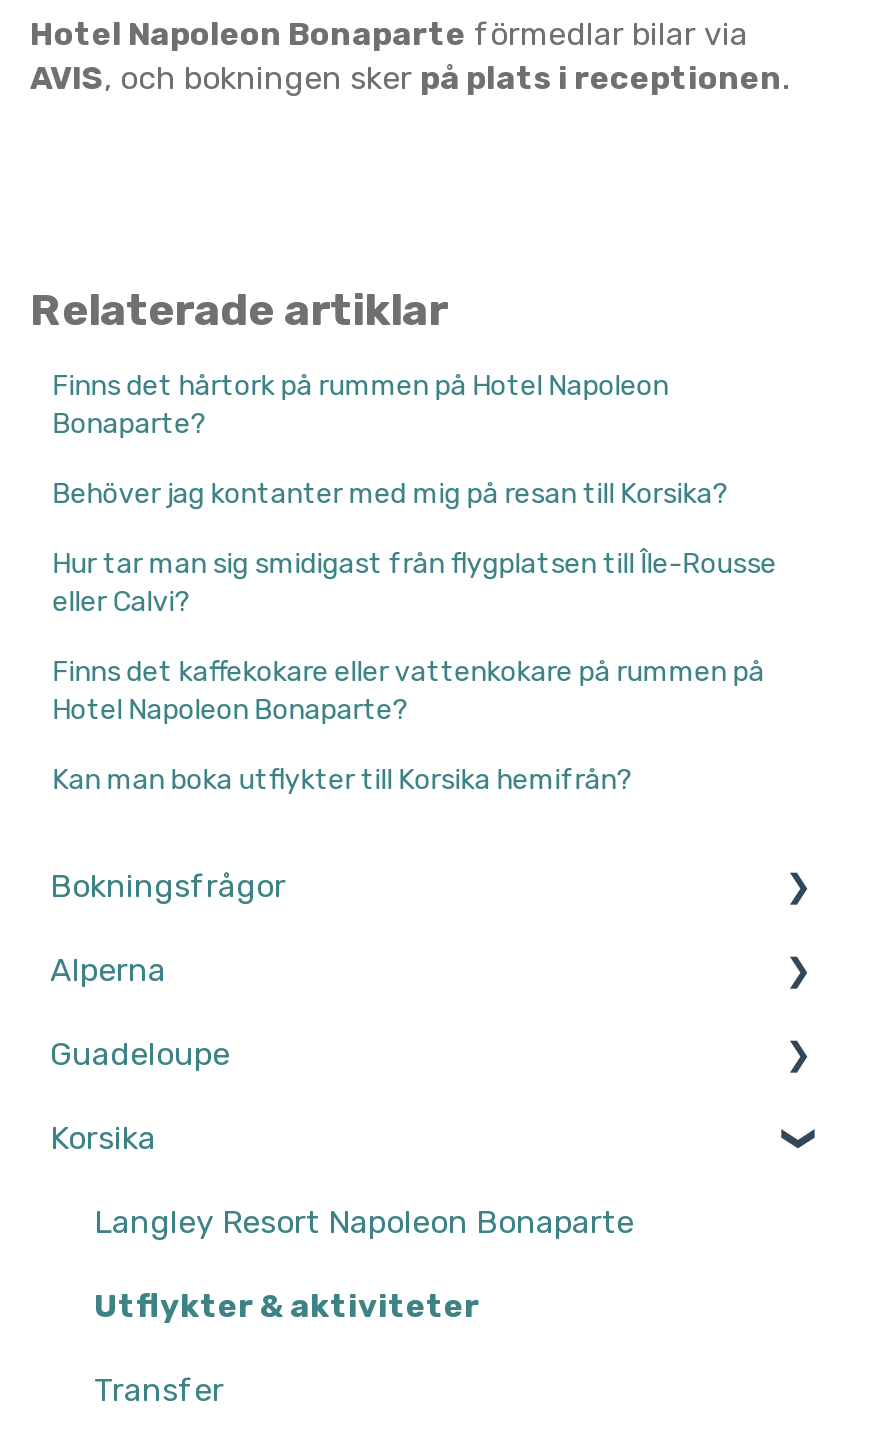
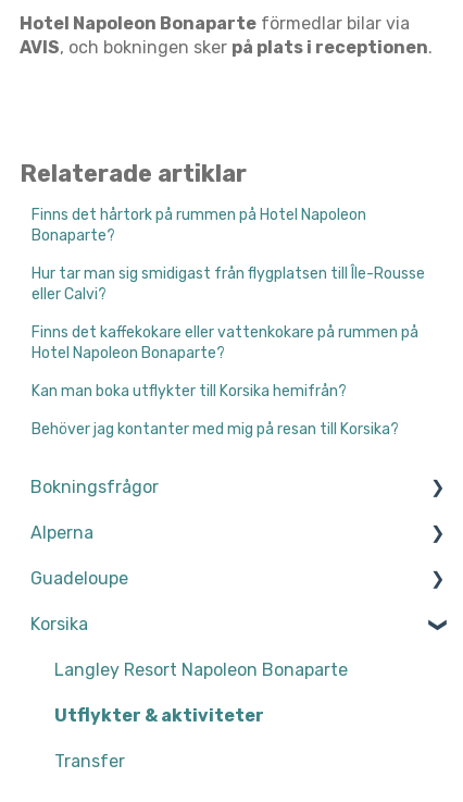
moved down: Behöver jag kontanter med mig på resan till Korsika?

moved up: Hur tar man sig smidigast från flygplatsen till Île-Rousse | eller Calvi? | Finns det kaffekokare eller vattenkokare på rummen på | Hotel Napoleon Bonaparte? | Kan man boka utflykter till Korsika hemifrån?
